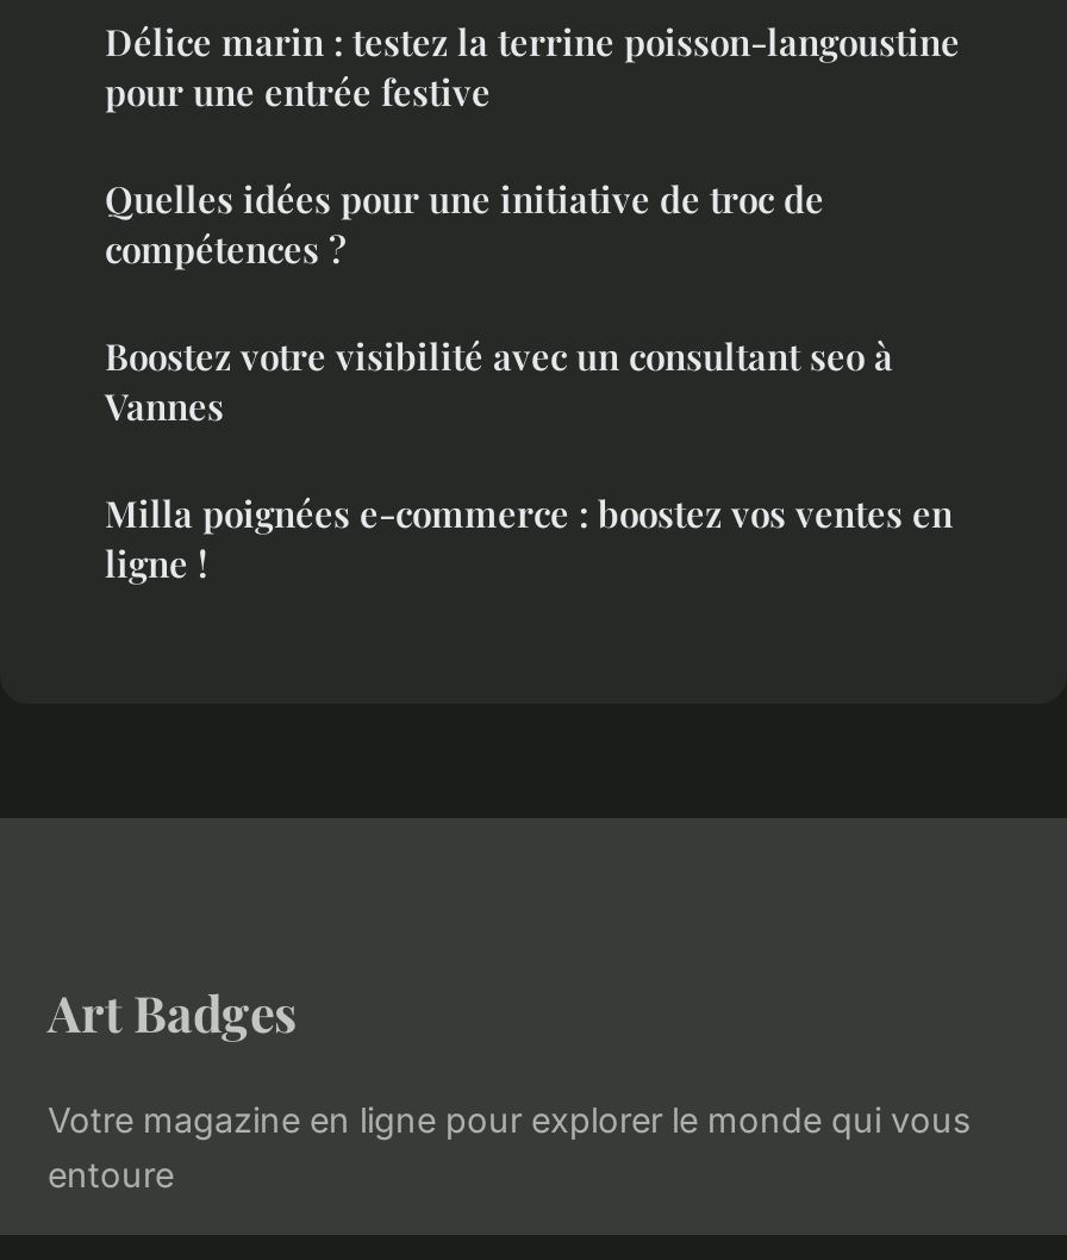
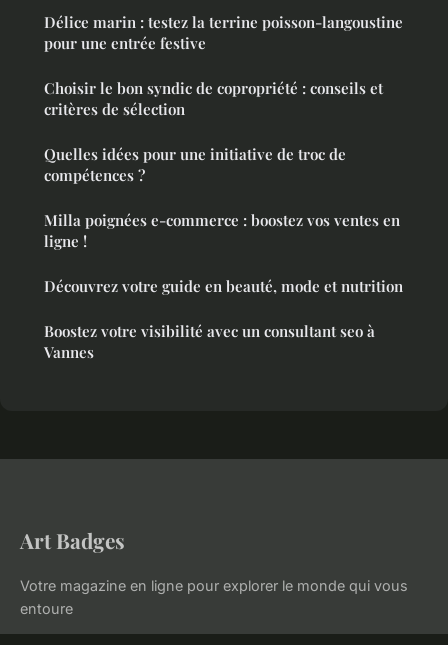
+ Choisir le bon syndic de copropriété : conseils et
+ critères de sélection

moved down: Boostez votre visibilité avec un consultant seo à | Vannes

+ Découvrez votre guide en beauté, mode et nutrition
